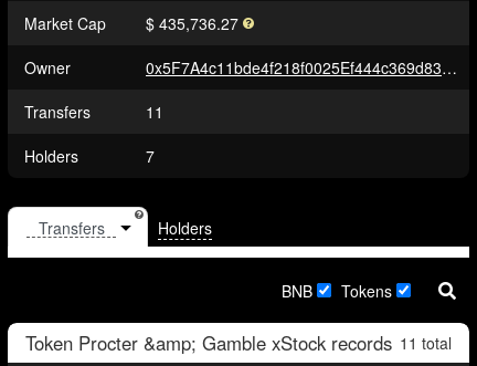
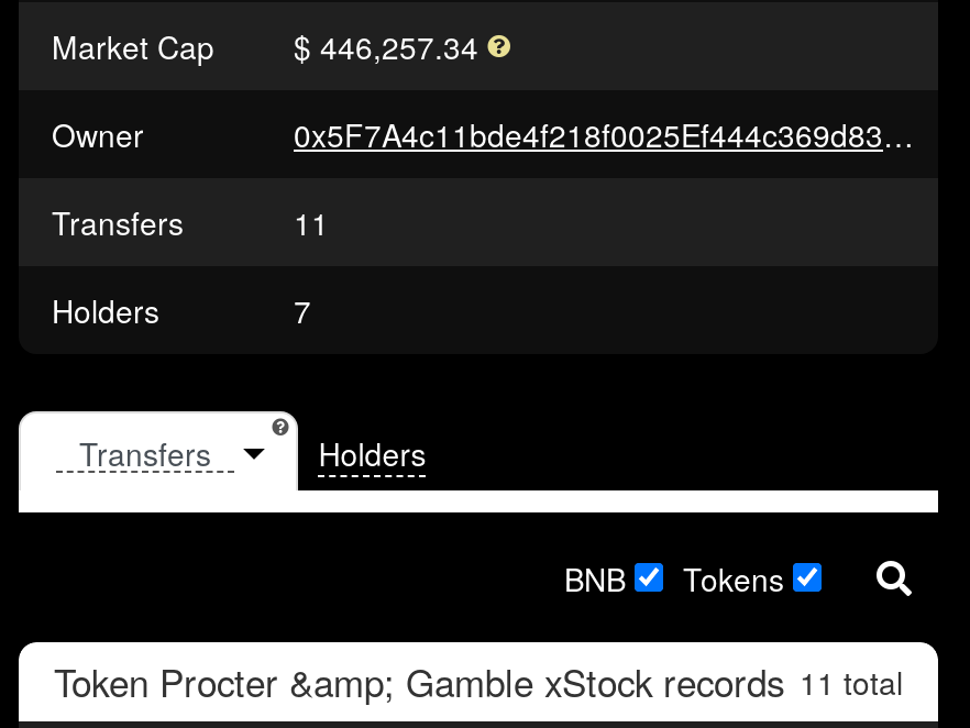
- Market Cap $ 435,736.27
+ Market Cap $ 446,257.34
